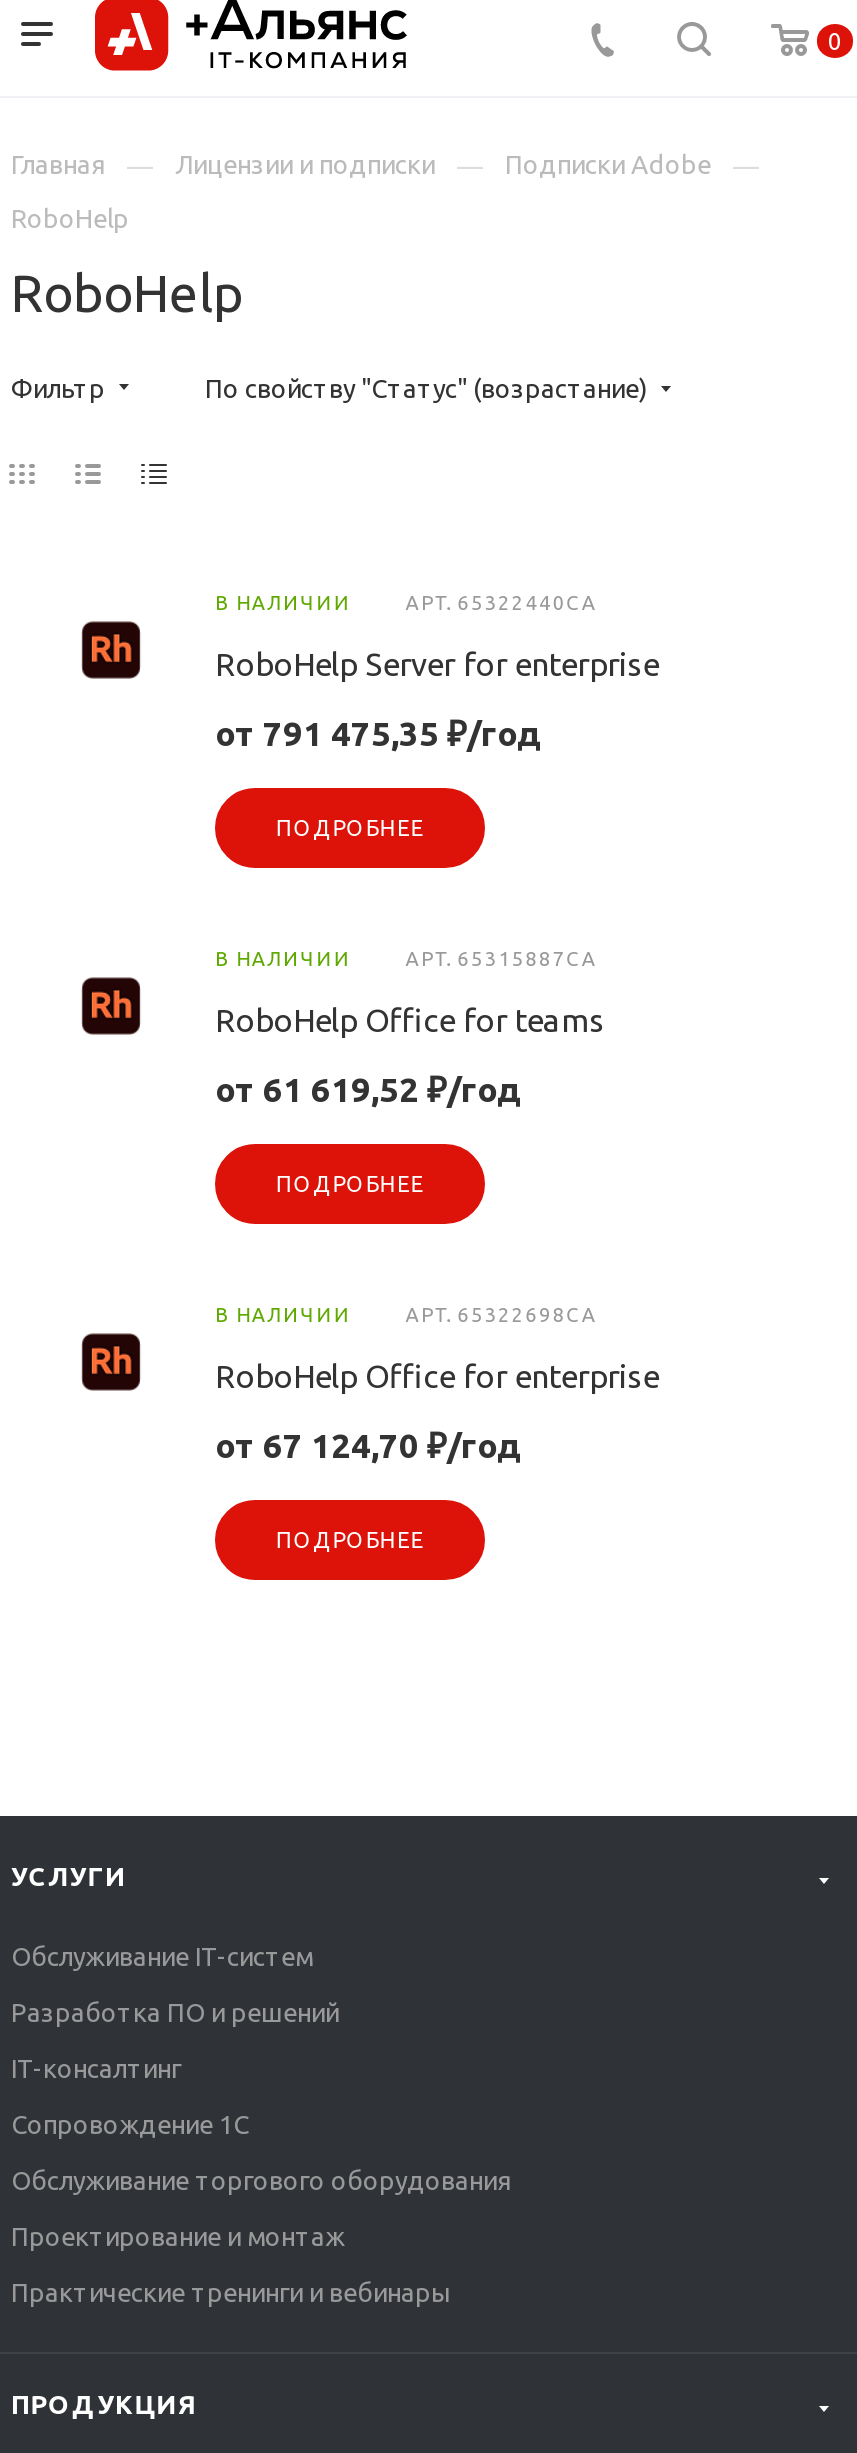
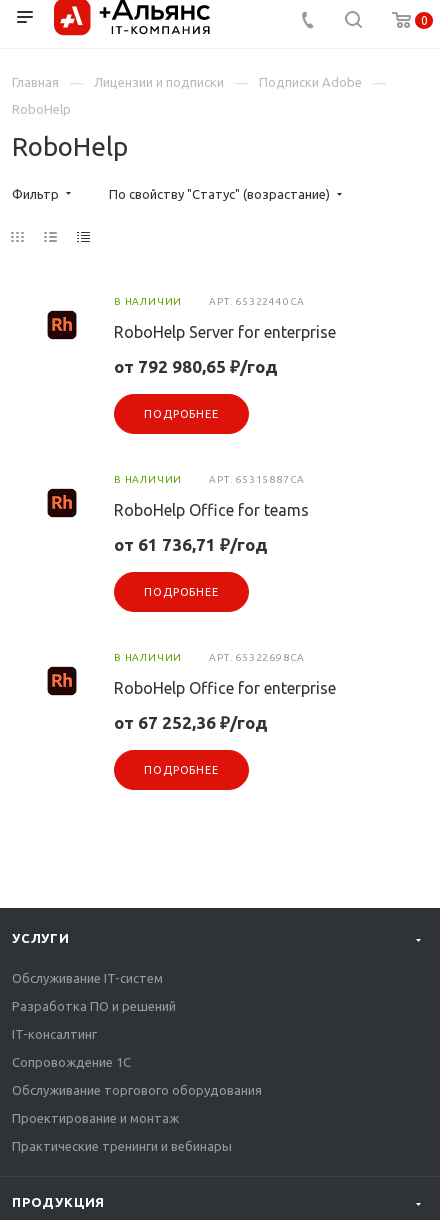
- от 791 475,35 ₽/год
+ от 792 980,65 ₽/год

- от 61 619,52 ₽/год
+ от 61 736,71 ₽/год

- от 67 124,70 ₽/год
+ от 67 252,36 ₽/год
